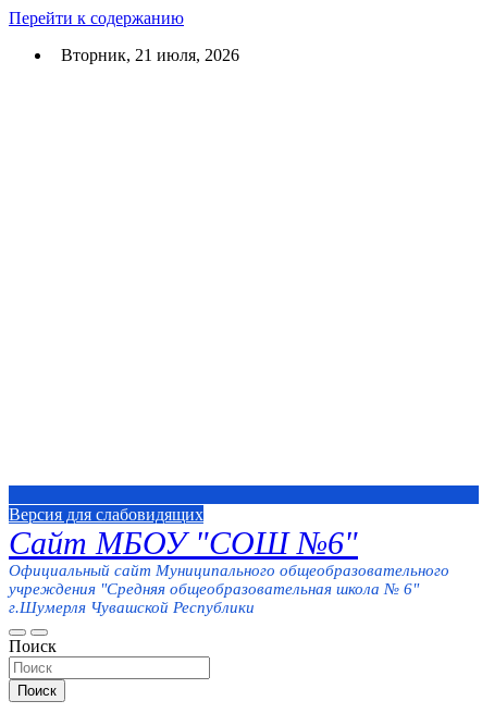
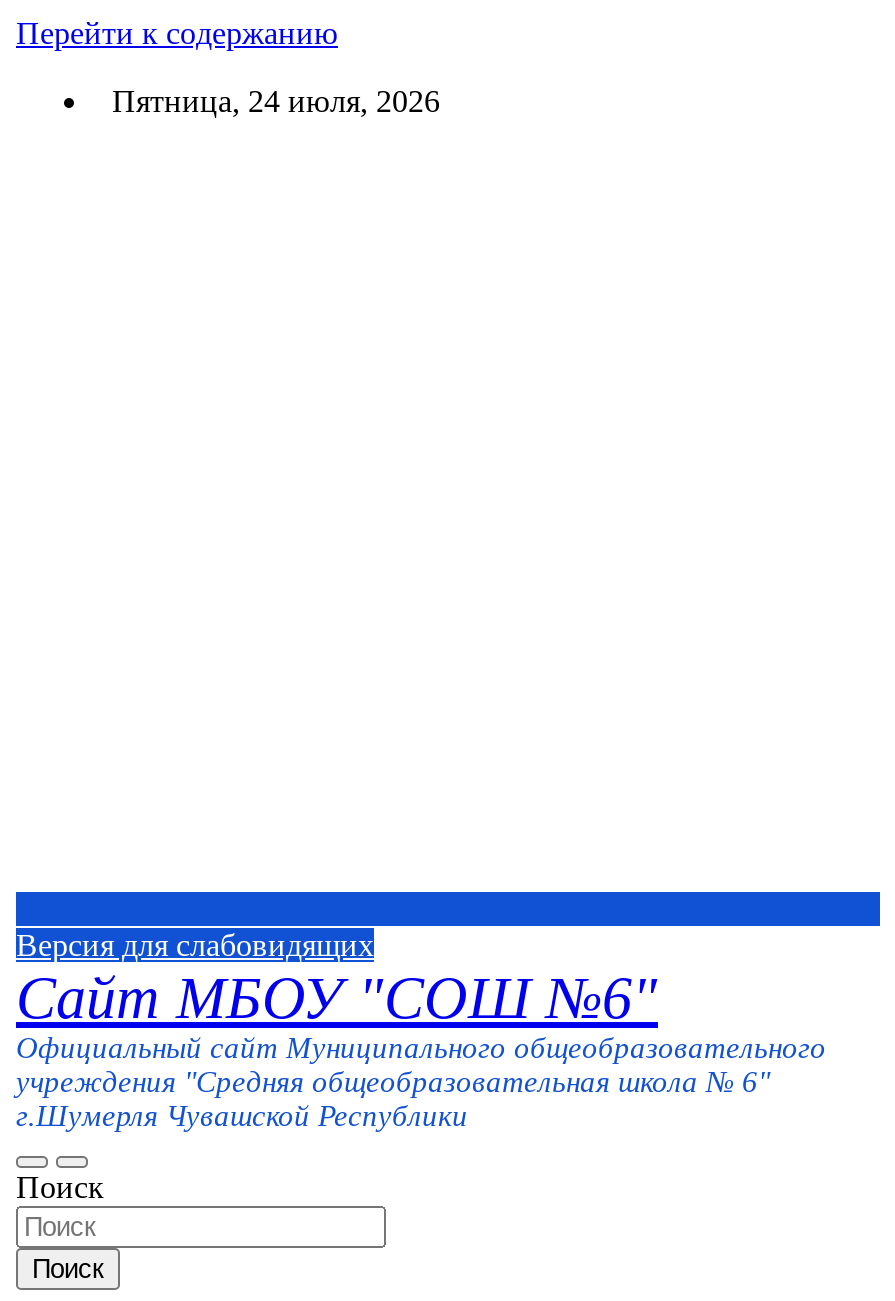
- Вторник, 21 июля, 2026
+ Пятница, 24 июля, 2026
